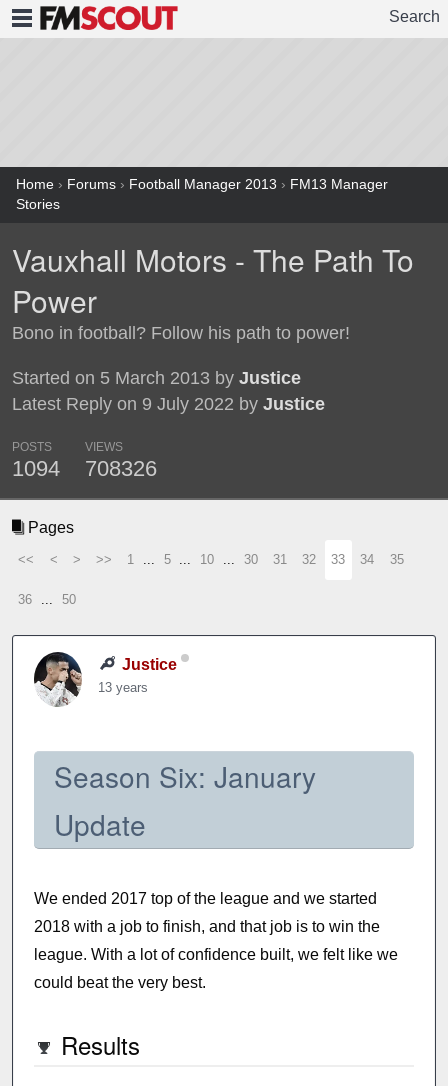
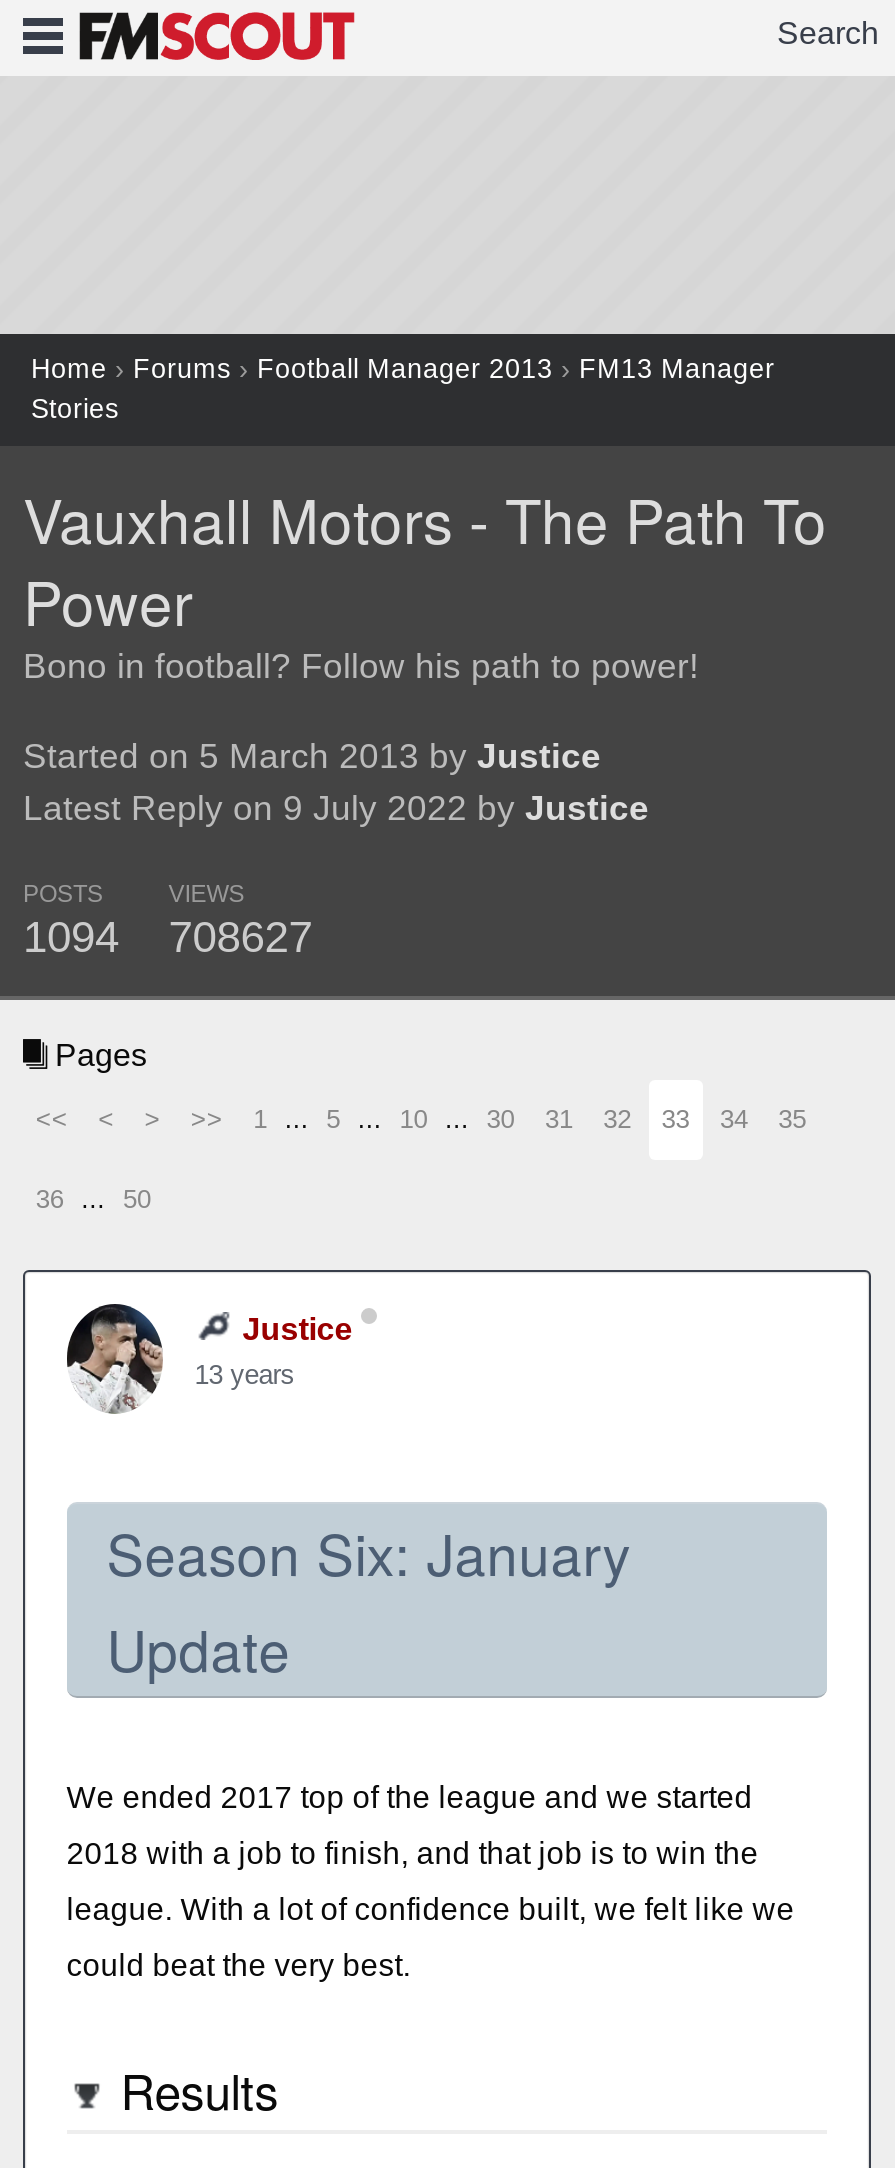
- 1094 708326
+ 1094 708627
